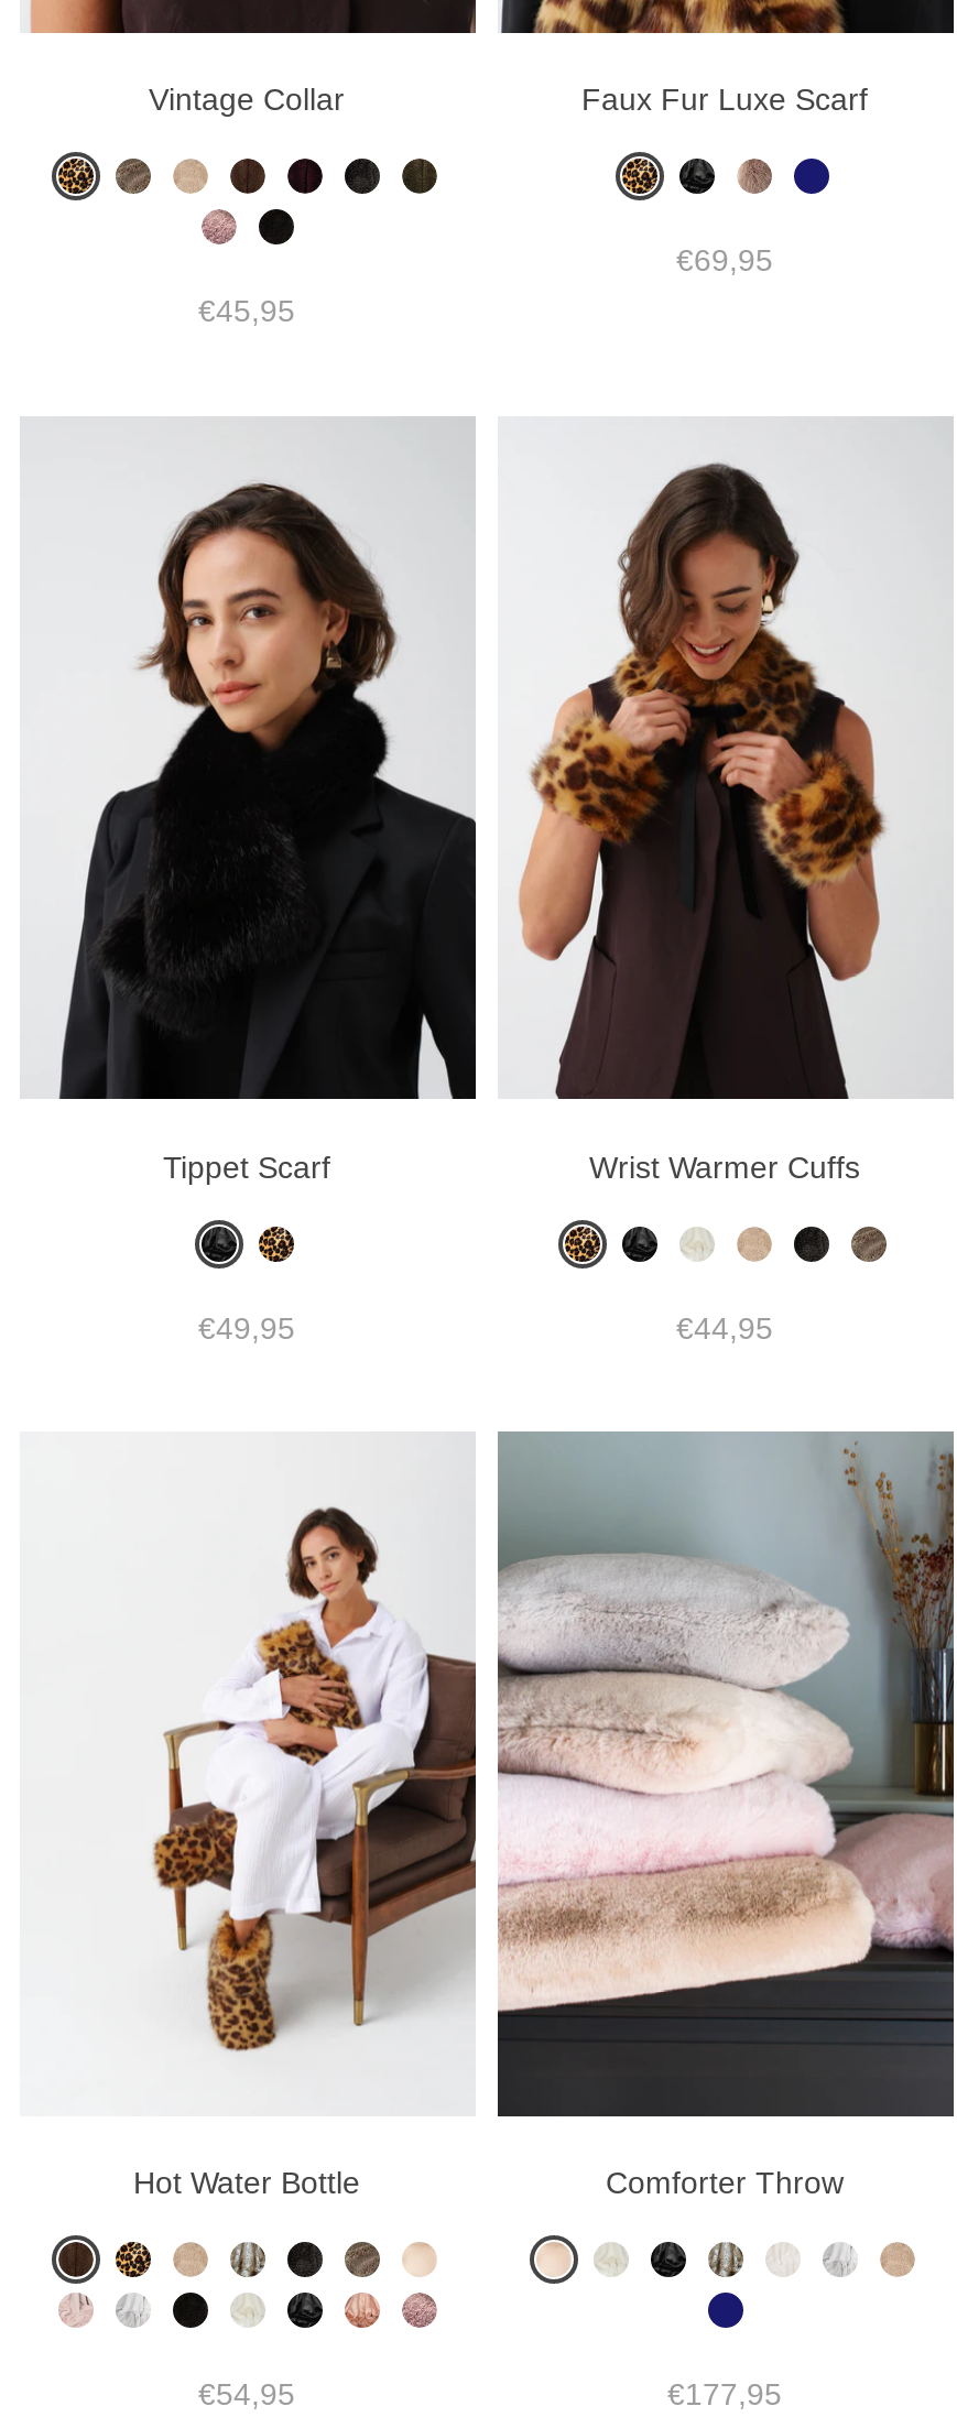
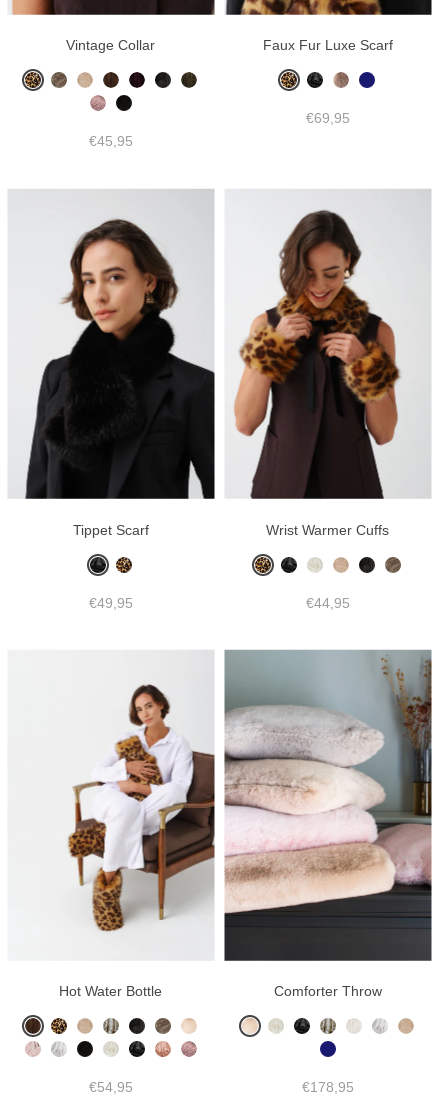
- €177,95
+ €178,95
